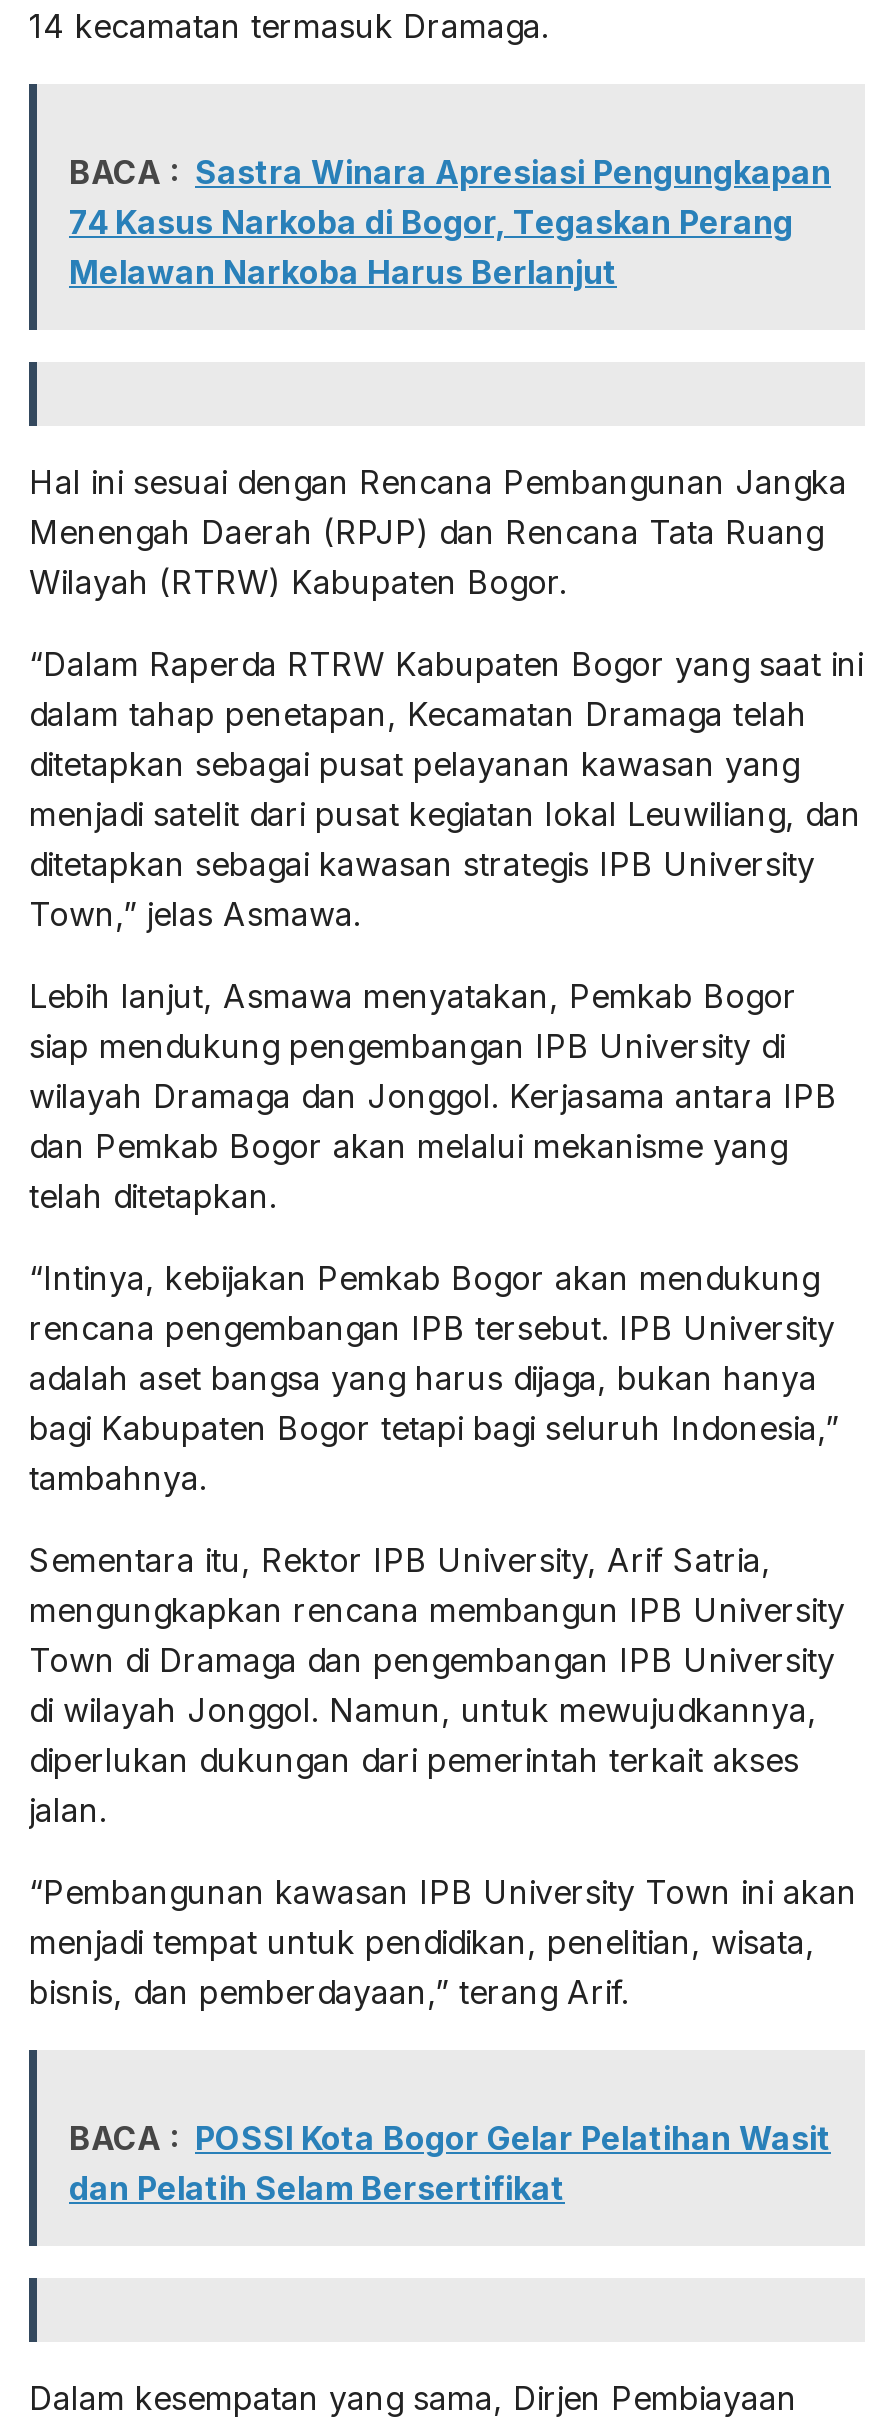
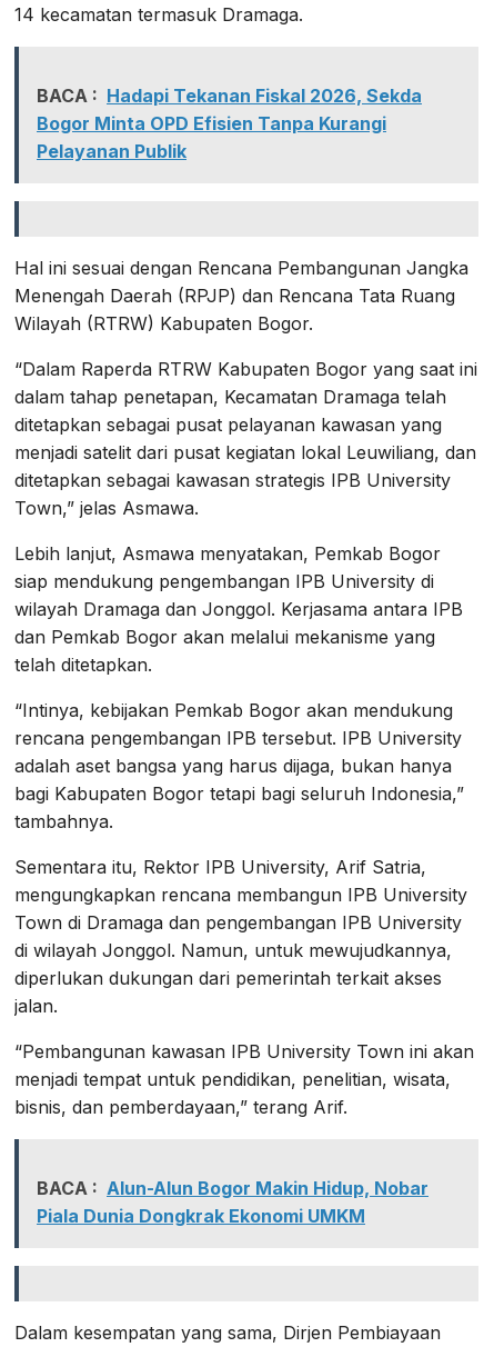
- BACA : Sastra Winara Apresiasi Pengungkapan
- 74 Kasus Narkoba di Bogor, Tegaskan Perang
- Melawan Narkoba Harus Berlanjut
+ BACA : Hadapi Tekanan Fiskal 2026, Sekda
+ Bogor Minta OPD Efisien Tanpa Kurangi
+ Pelayanan Publik

- BACA : POSSI Kota Bogor Gelar Pelatihan Wasit
- dan Pelatih Selam Bersertifikat
+ BACA : Alun-Alun Bogor Makin Hidup, Nobar
+ Piala Dunia Dongkrak Ekonomi UMKM
